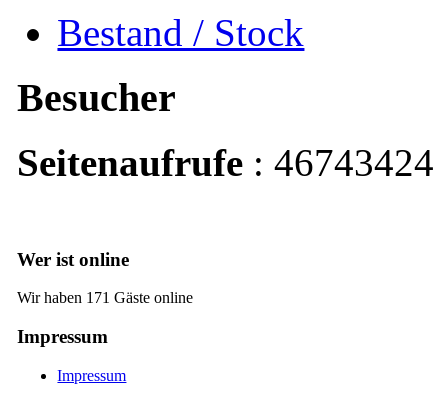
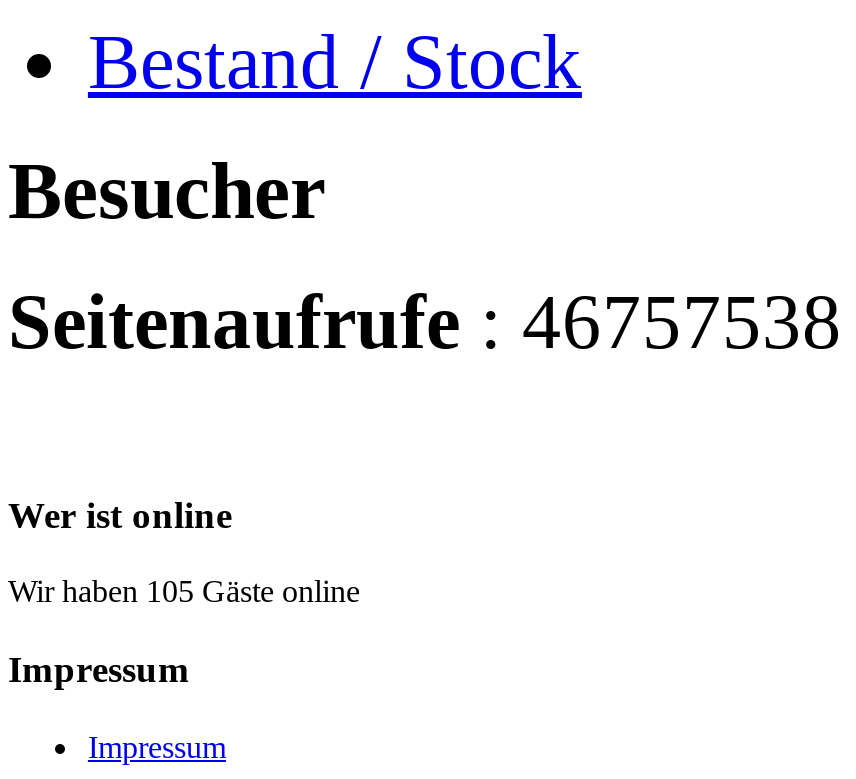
- Seitenaufrufe: 46743424
+ Seitenaufrufe: 46757538

- Wir haben 171 Gäste online
+ Wir haben 105 Gäste online
